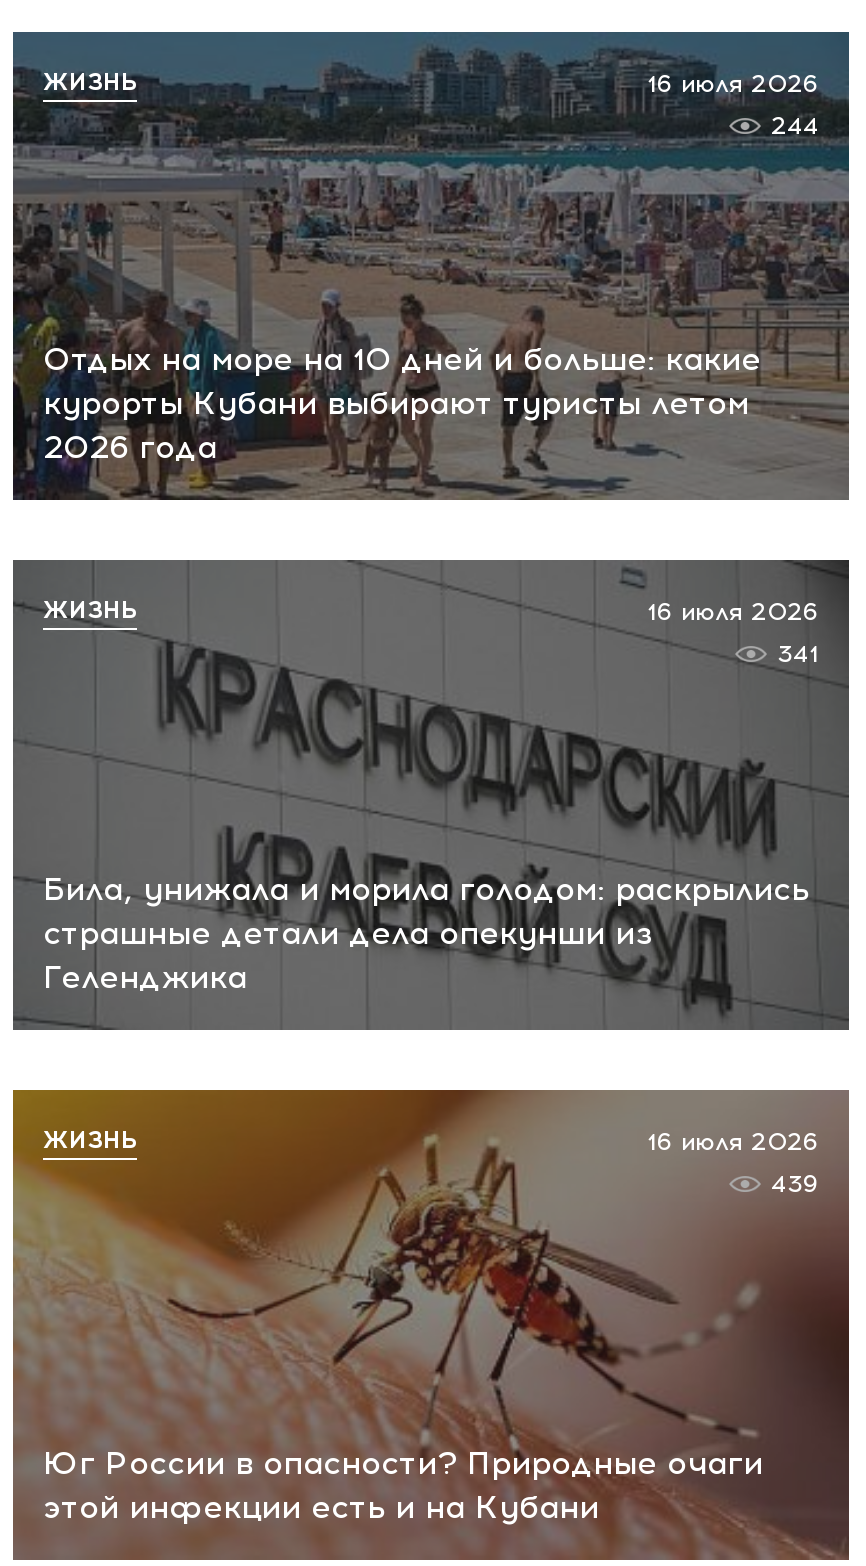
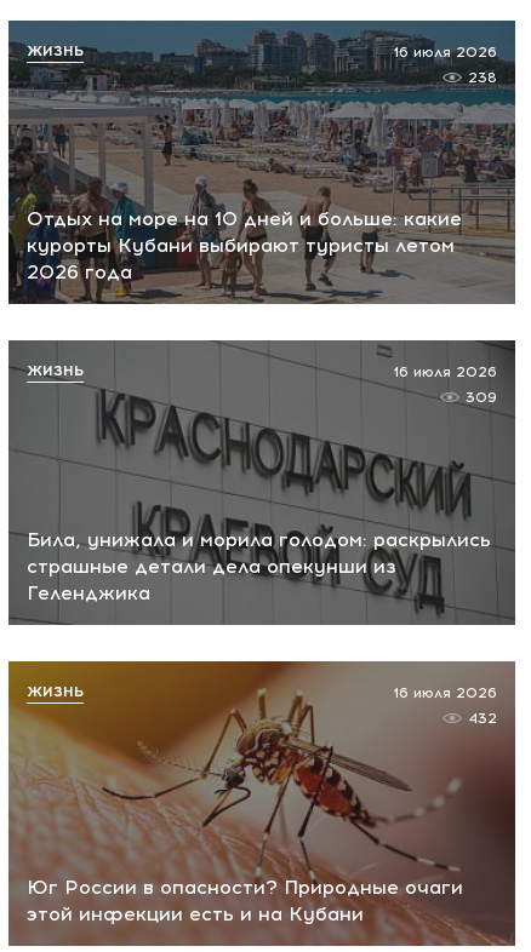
- 244
+ 238

- 341
+ 309

- 439
+ 432
